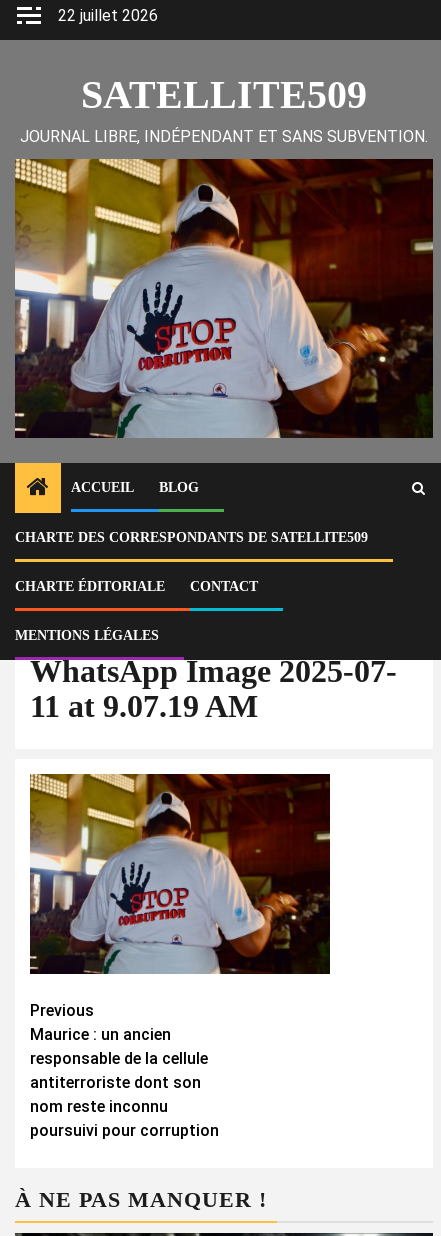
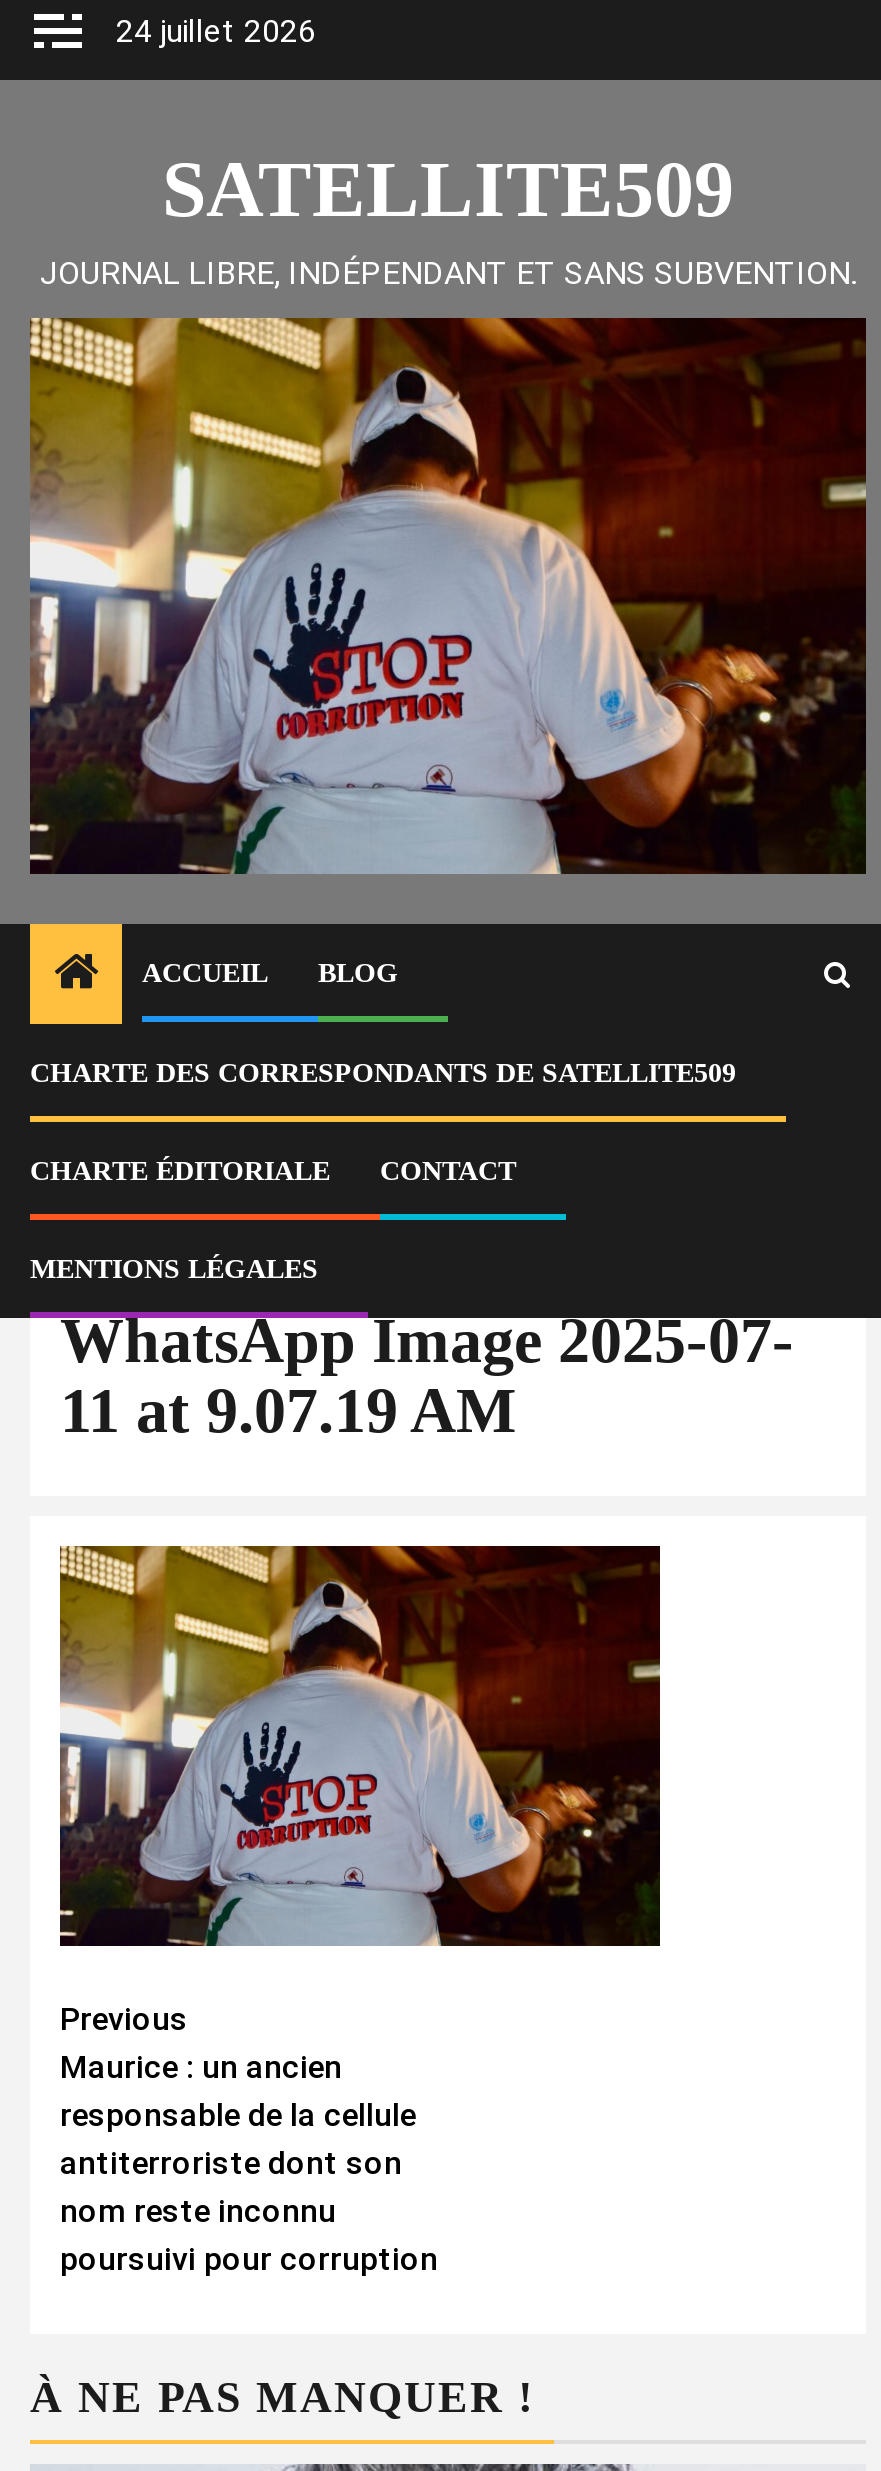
- 22 juillet 2026
+ 24 juillet 2026
